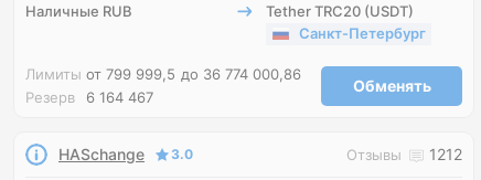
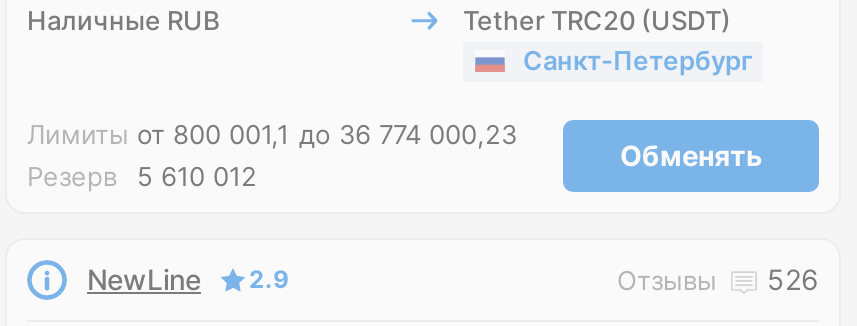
- Лимиты от 799 999,5 до 36 774 000,86
+ Лимиты от 800 001,1 до 36 774 000,23

- Резерв 6 164 467
+ Резерв 5 610 012

- HASchange
- 3.0
+ NewLine
+ 2.9

- Отзывы 1212
+ Отзывы 526
